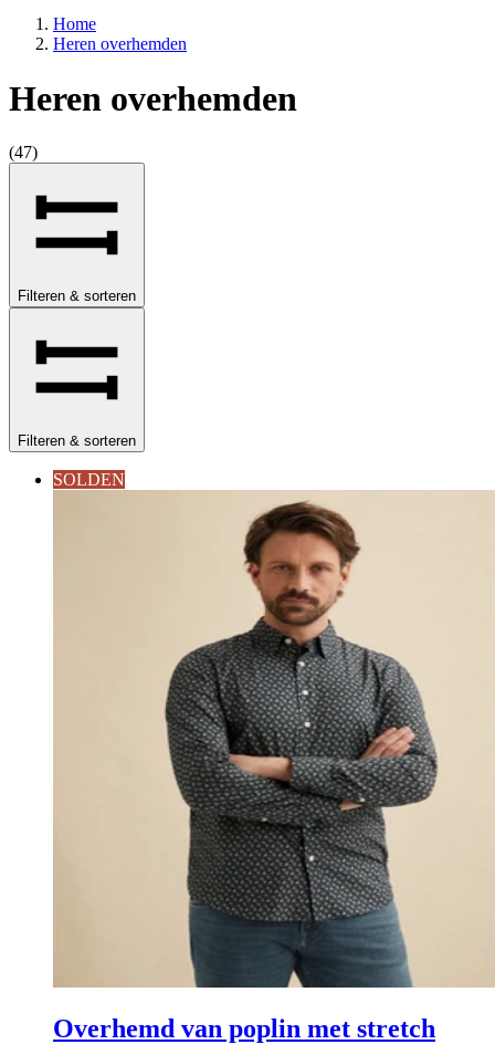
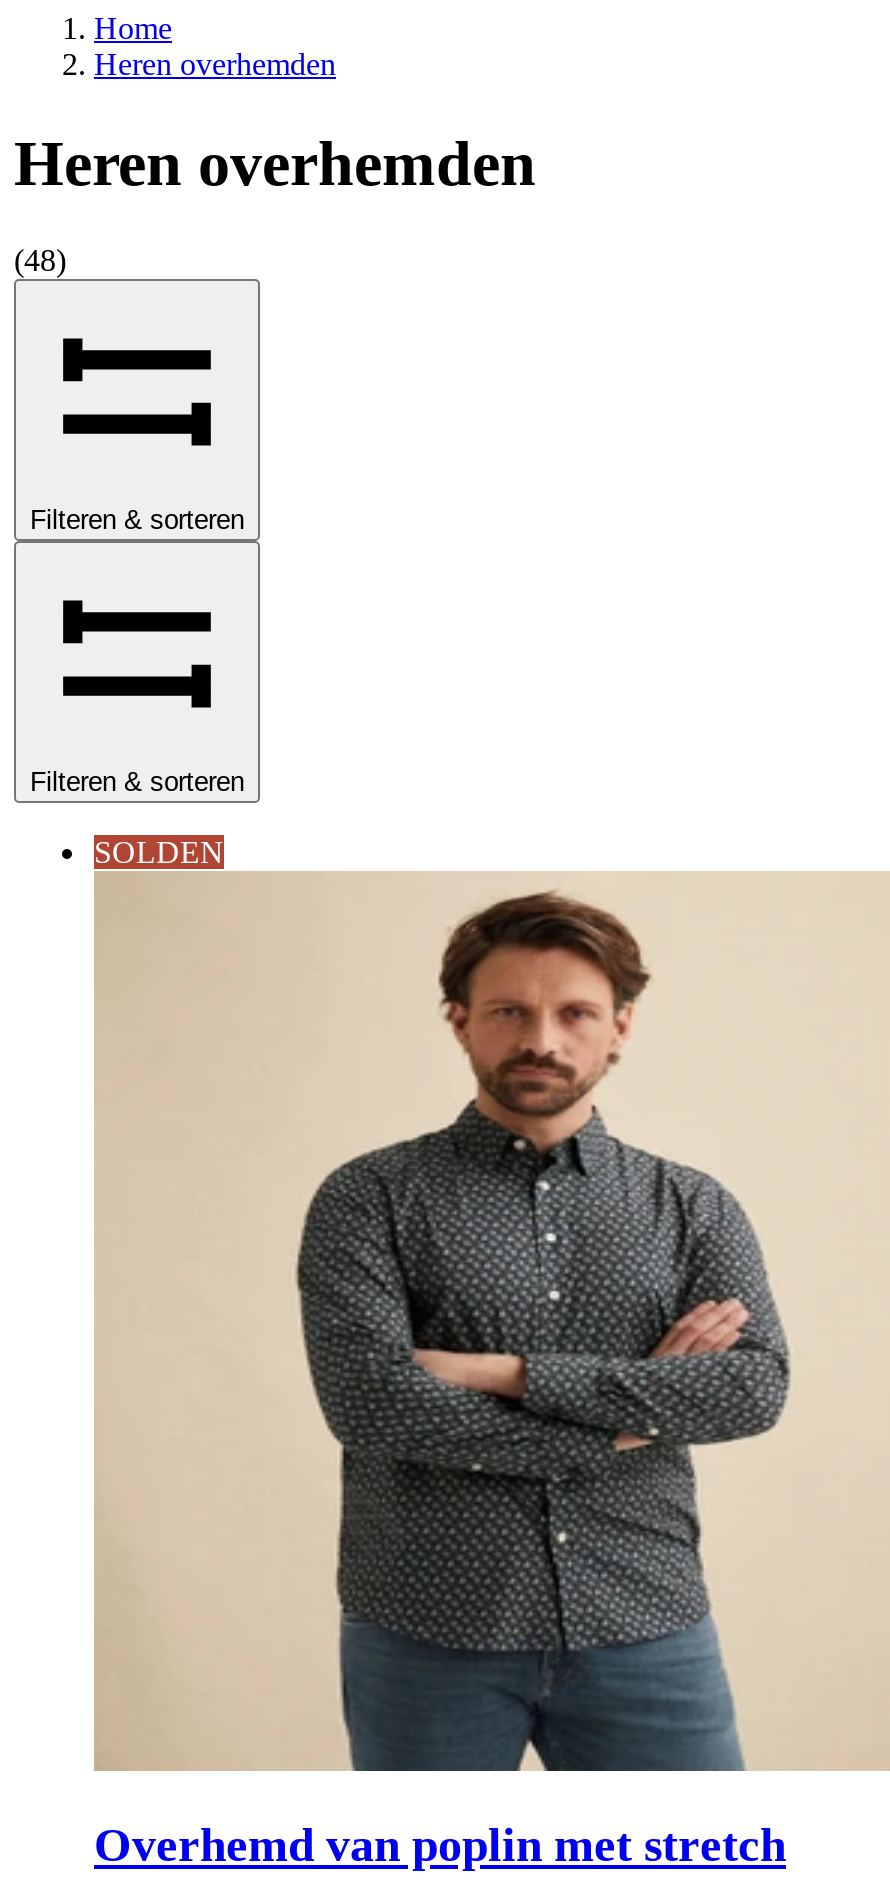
- (47)
+ (48)
